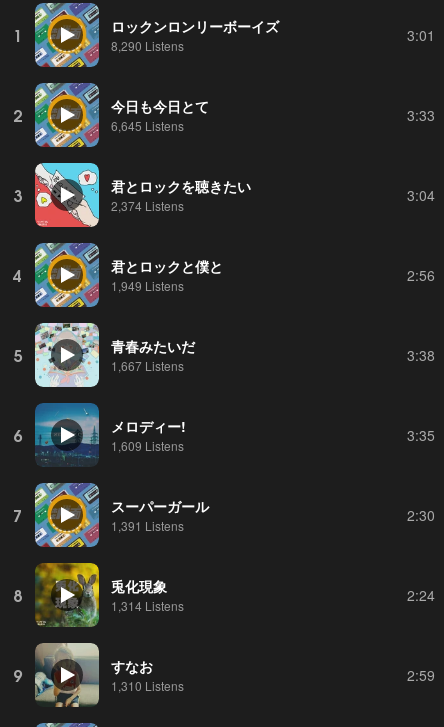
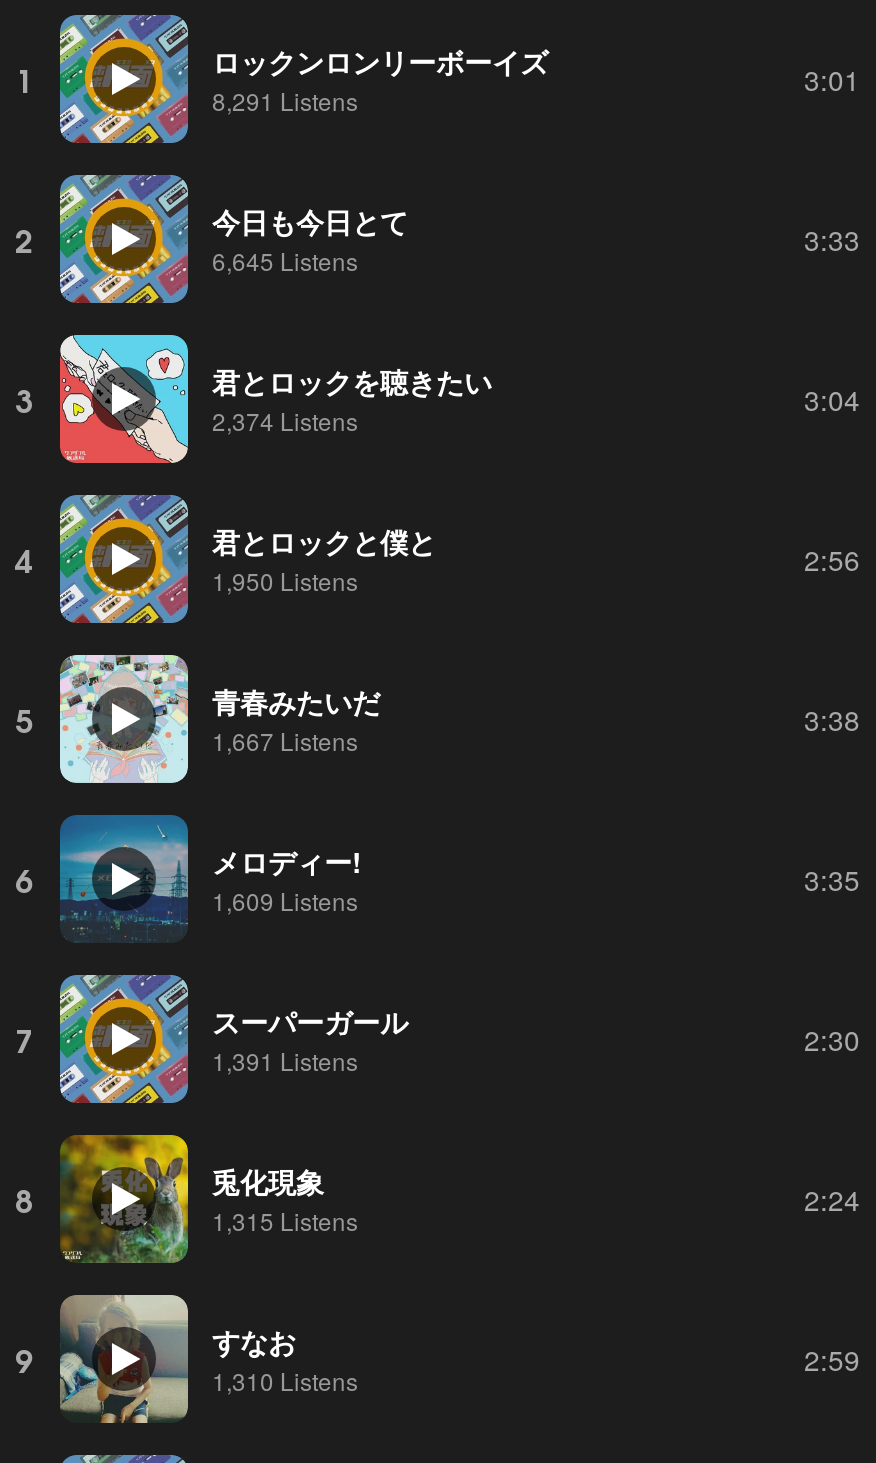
- 8,290 Listens
+ 8,291 Listens

- 1,949 Listens
+ 1,950 Listens

- 1,314 Listens
+ 1,315 Listens
